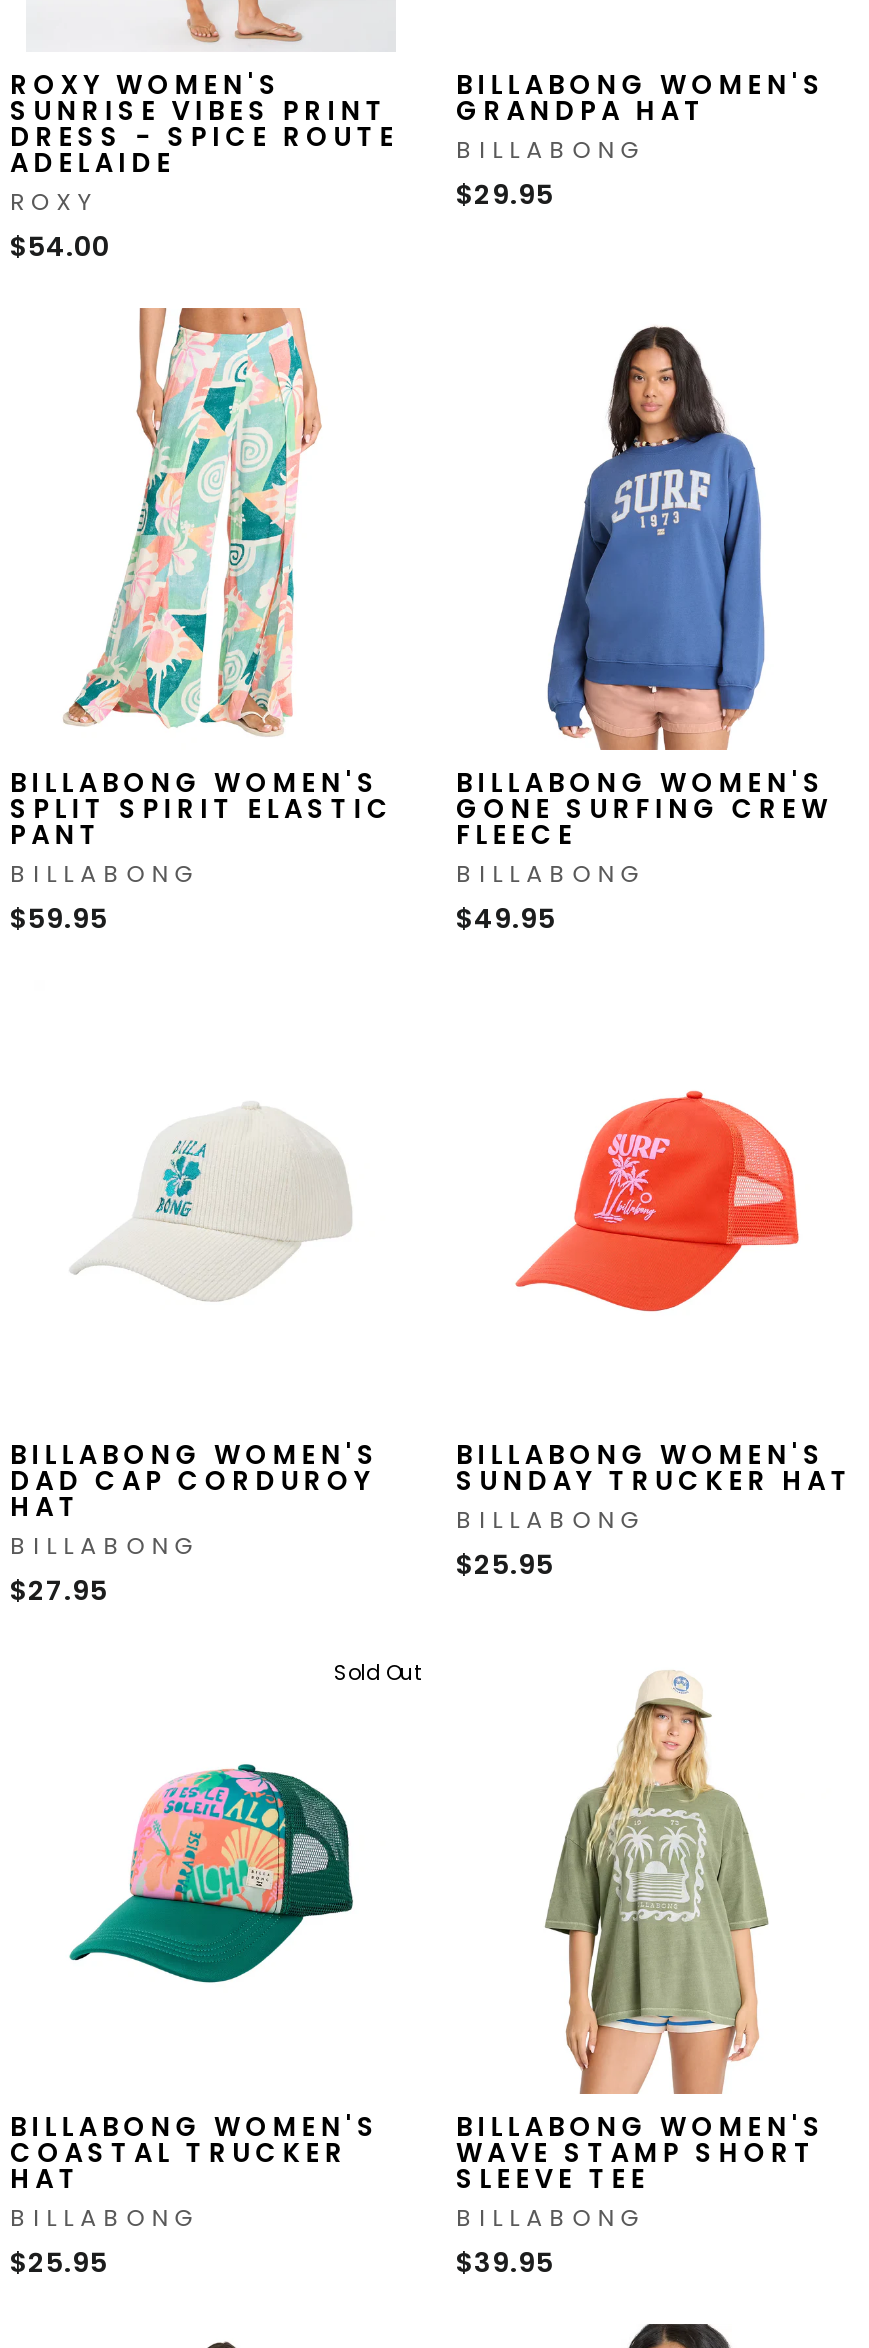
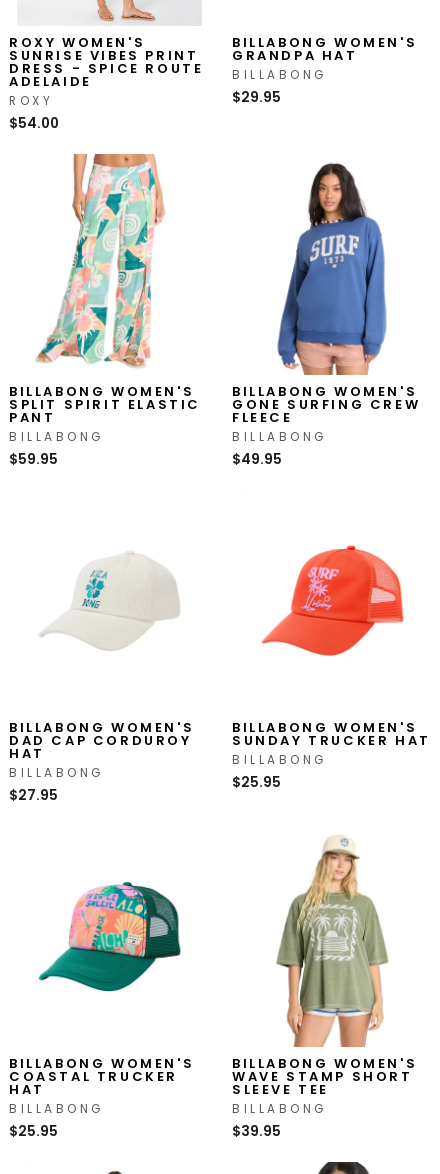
- Sold Out
